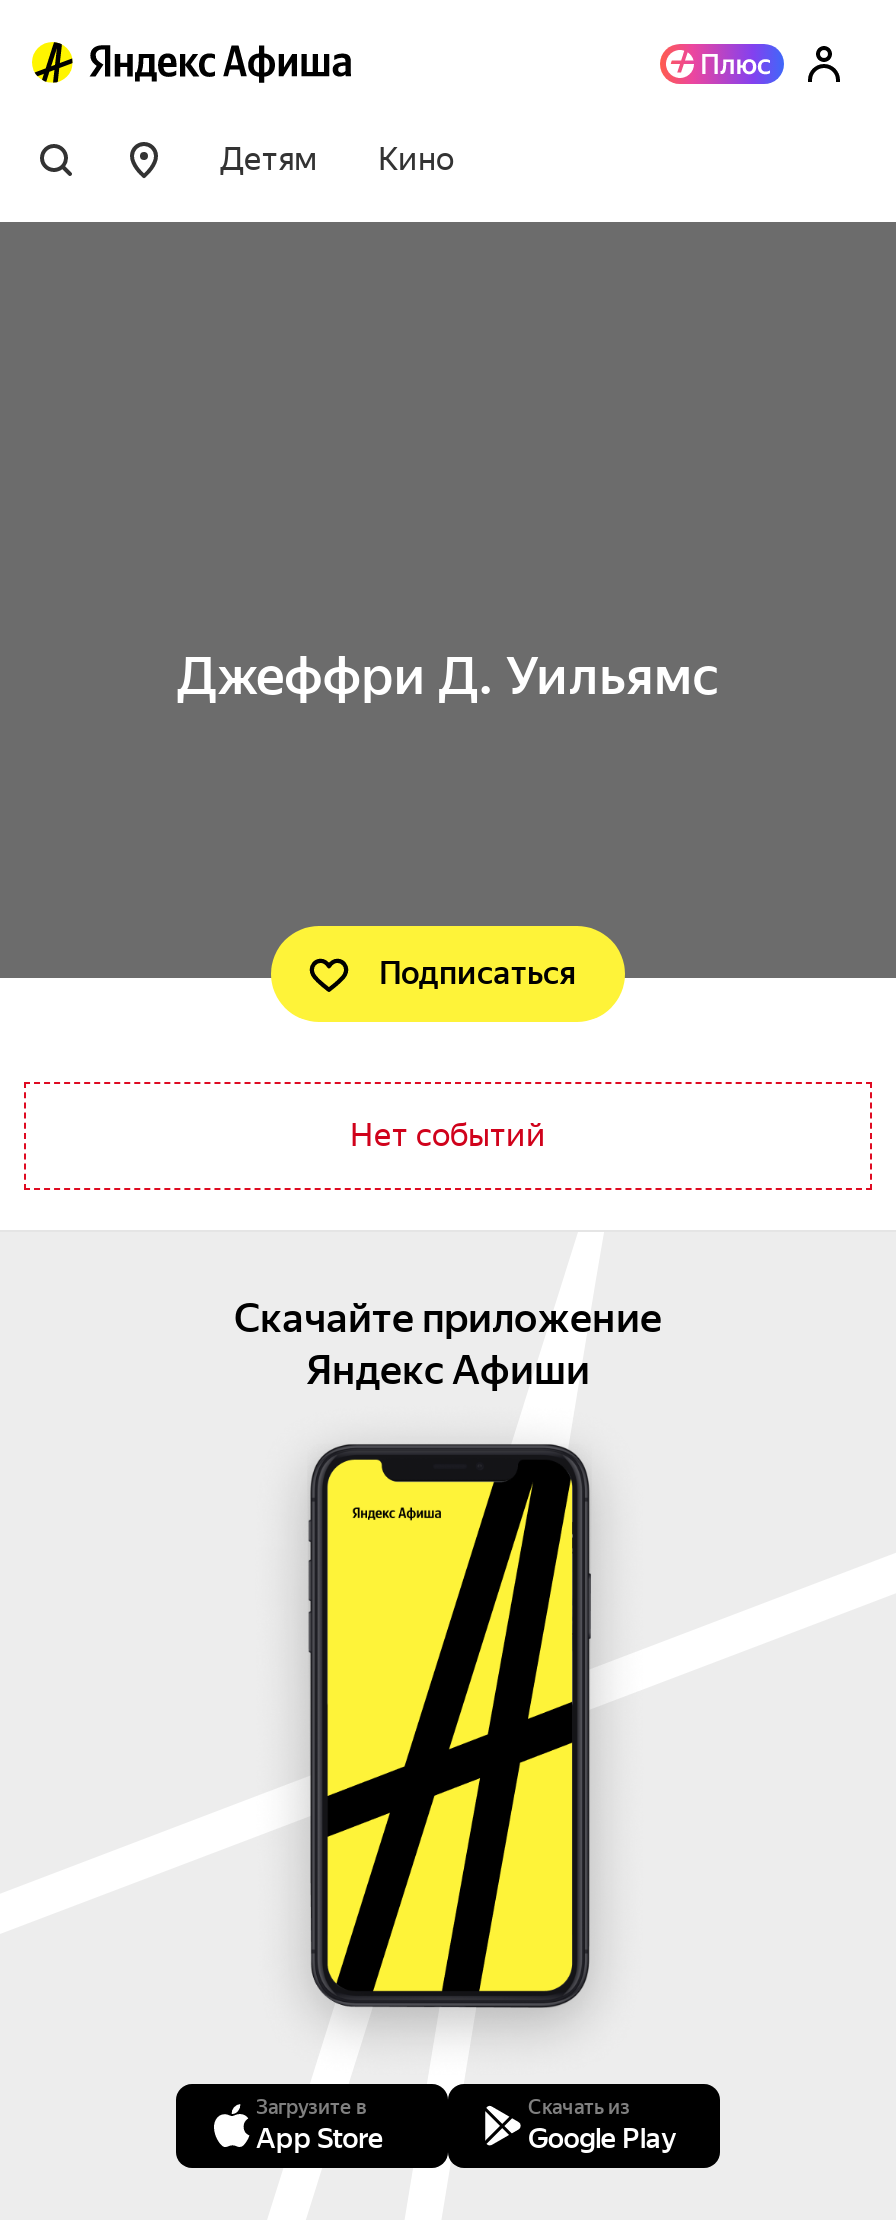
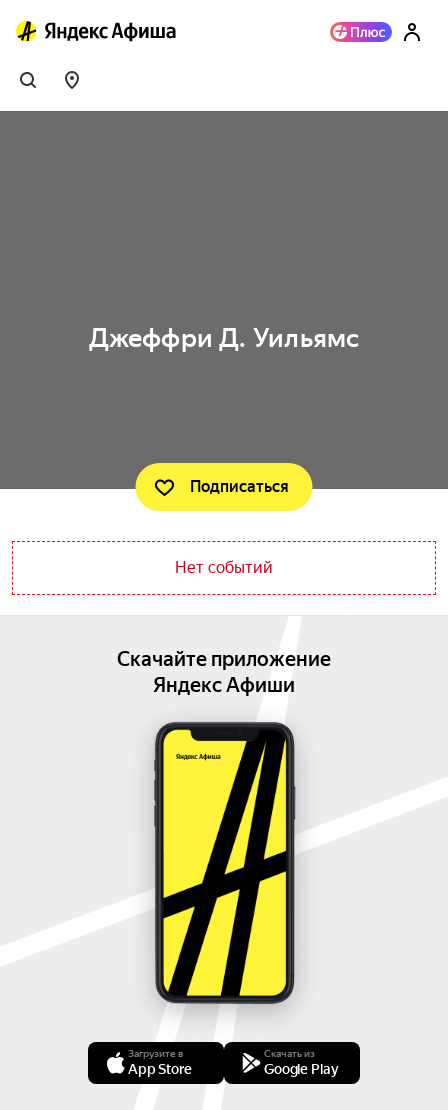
- Детям
- Кино
